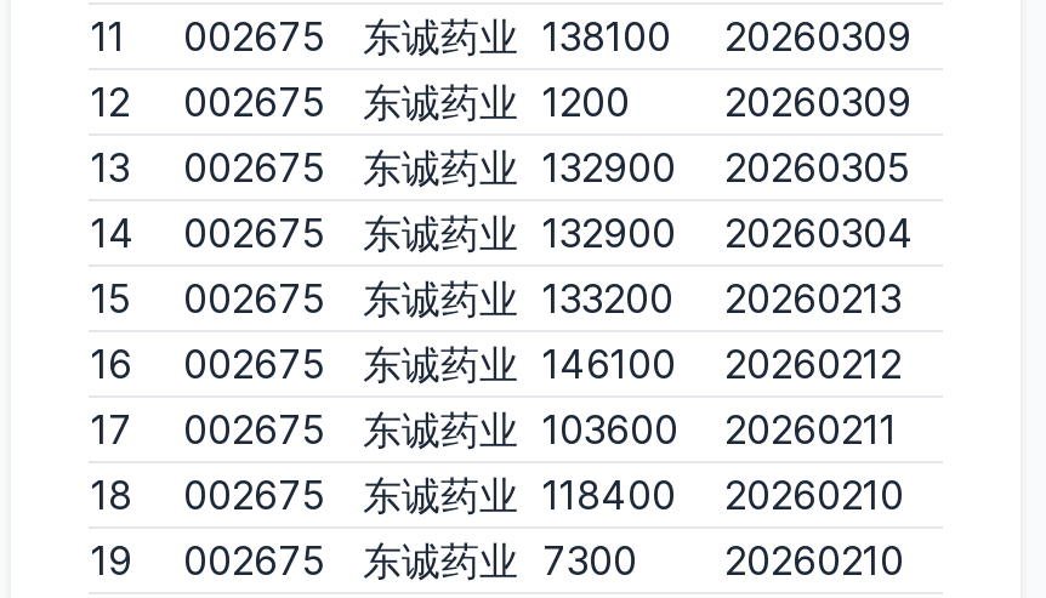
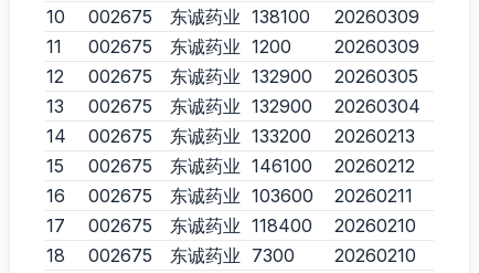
- 11 002675 东诚药业 138100 20260309
+ 10 002675 东诚药业 138100 20260309

- 12 002675 东诚药业 1200 20260309
+ 11 002675 东诚药业 1200 20260309

- 13 002675 东诚药业 132900 20260305
+ 12 002675 东诚药业 132900 20260305

- 14 002675 东诚药业 132900 20260304
+ 13 002675 东诚药业 132900 20260304

- 15 002675 东诚药业 133200 20260213
+ 14 002675 东诚药业 133200 20260213

- 16 002675 东诚药业 146100 20260212
+ 15 002675 东诚药业 146100 20260212

- 17 002675 东诚药业 103600 20260211
+ 16 002675 东诚药业 103600 20260211

- 18 002675 东诚药业 118400 20260210
+ 17 002675 东诚药业 118400 20260210

- 19 002675 东诚药业 7300 20260210
+ 18 002675 东诚药业 7300 20260210
